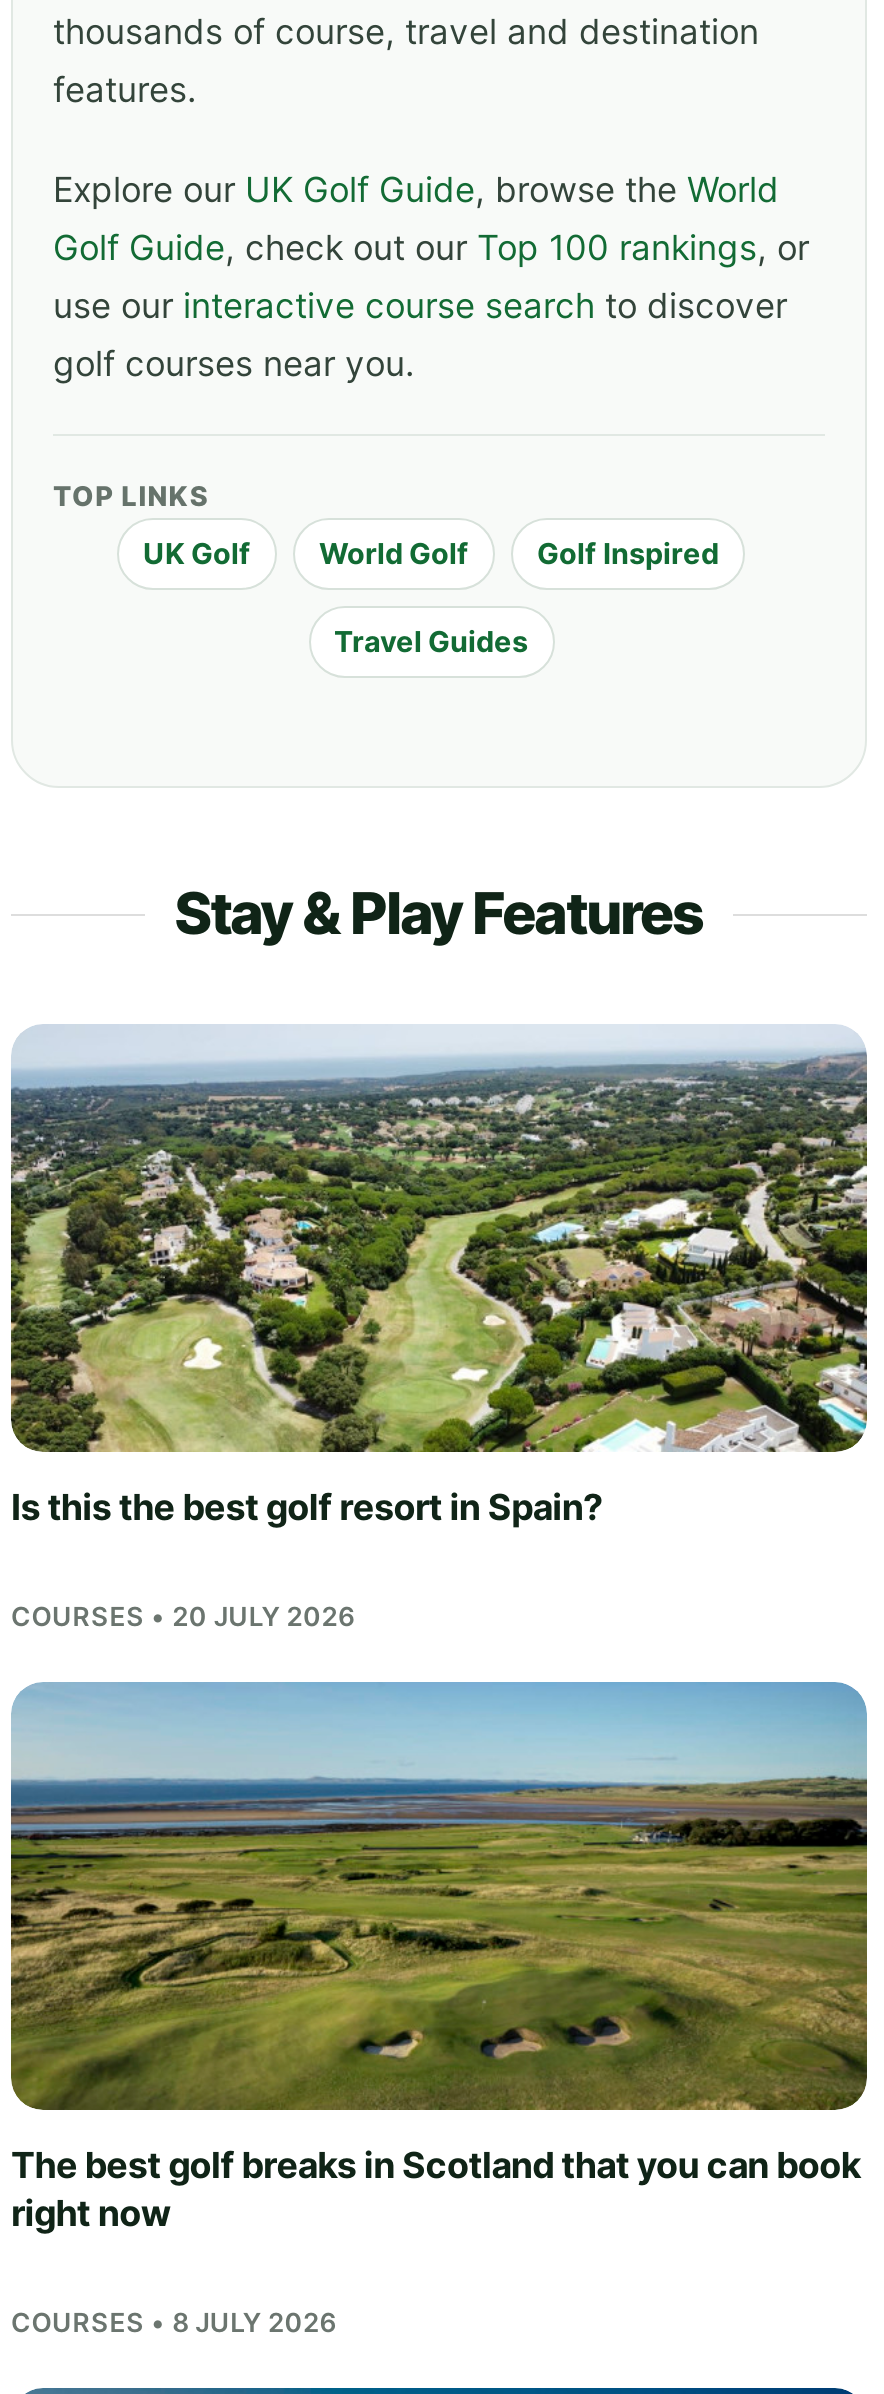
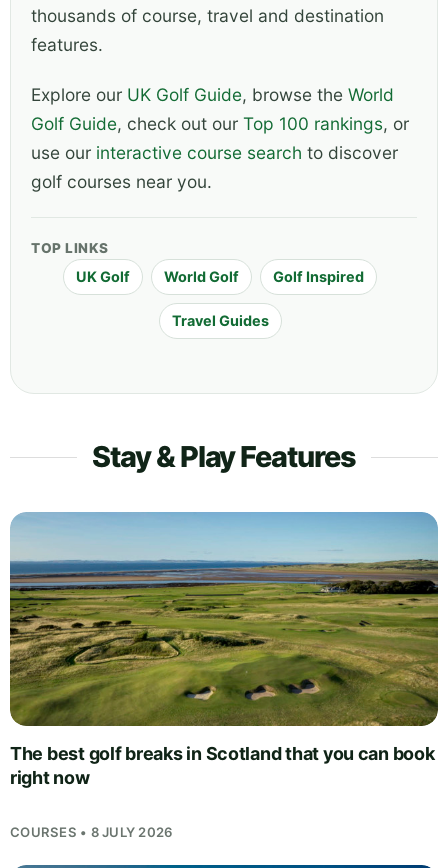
- [image]
- Is this the best golf resort in Spain?
- COURSES • 20 JULY 2026
